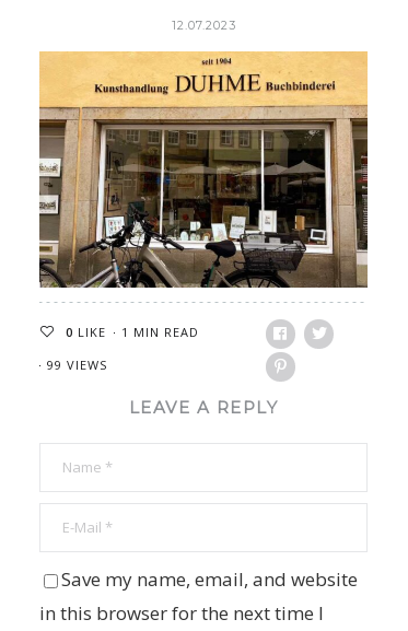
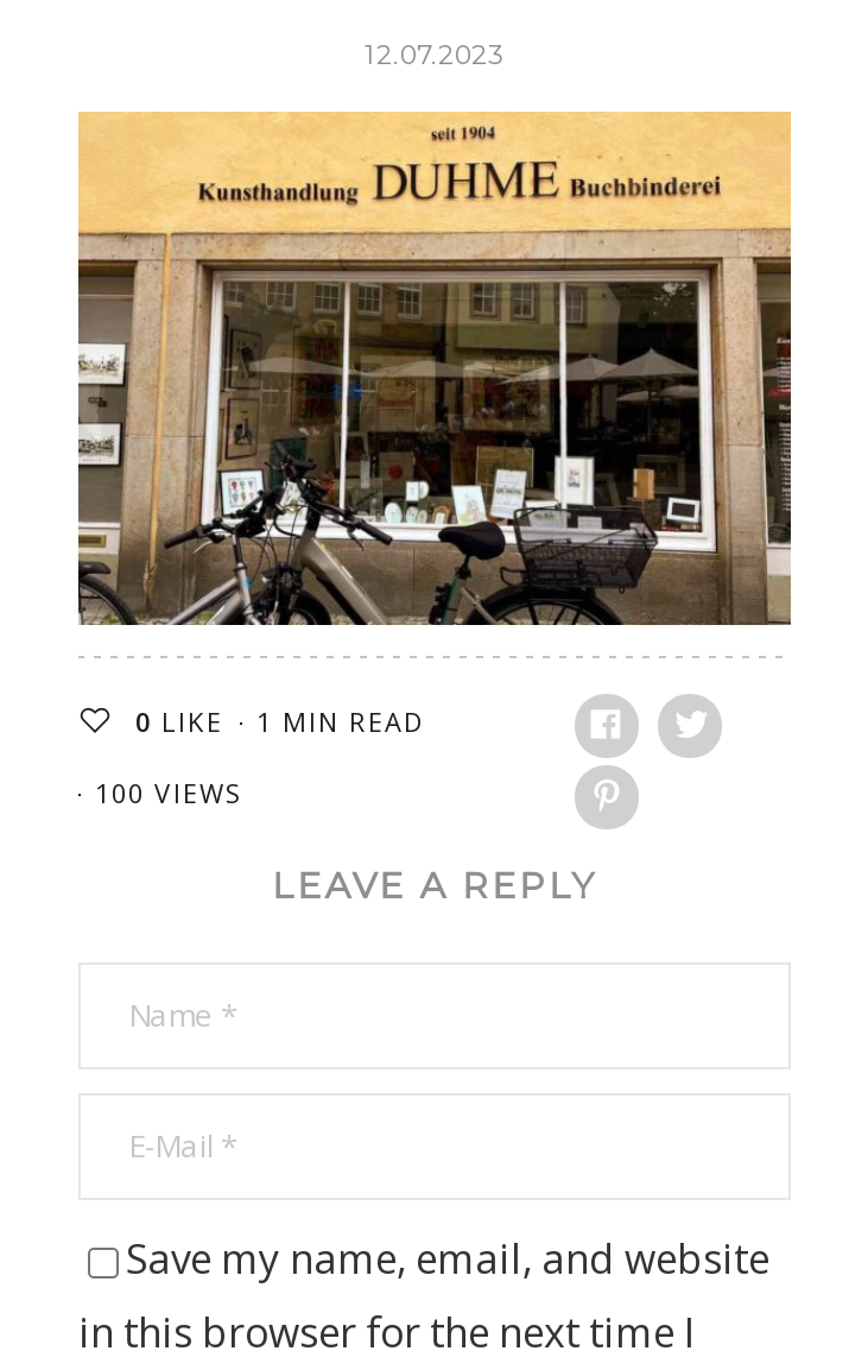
- 99 VIEWS
+ 100 VIEWS
